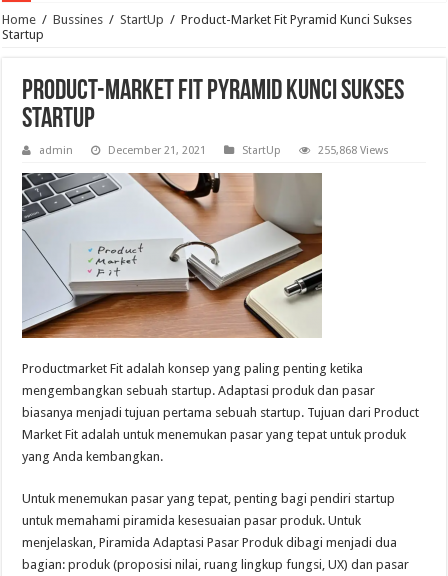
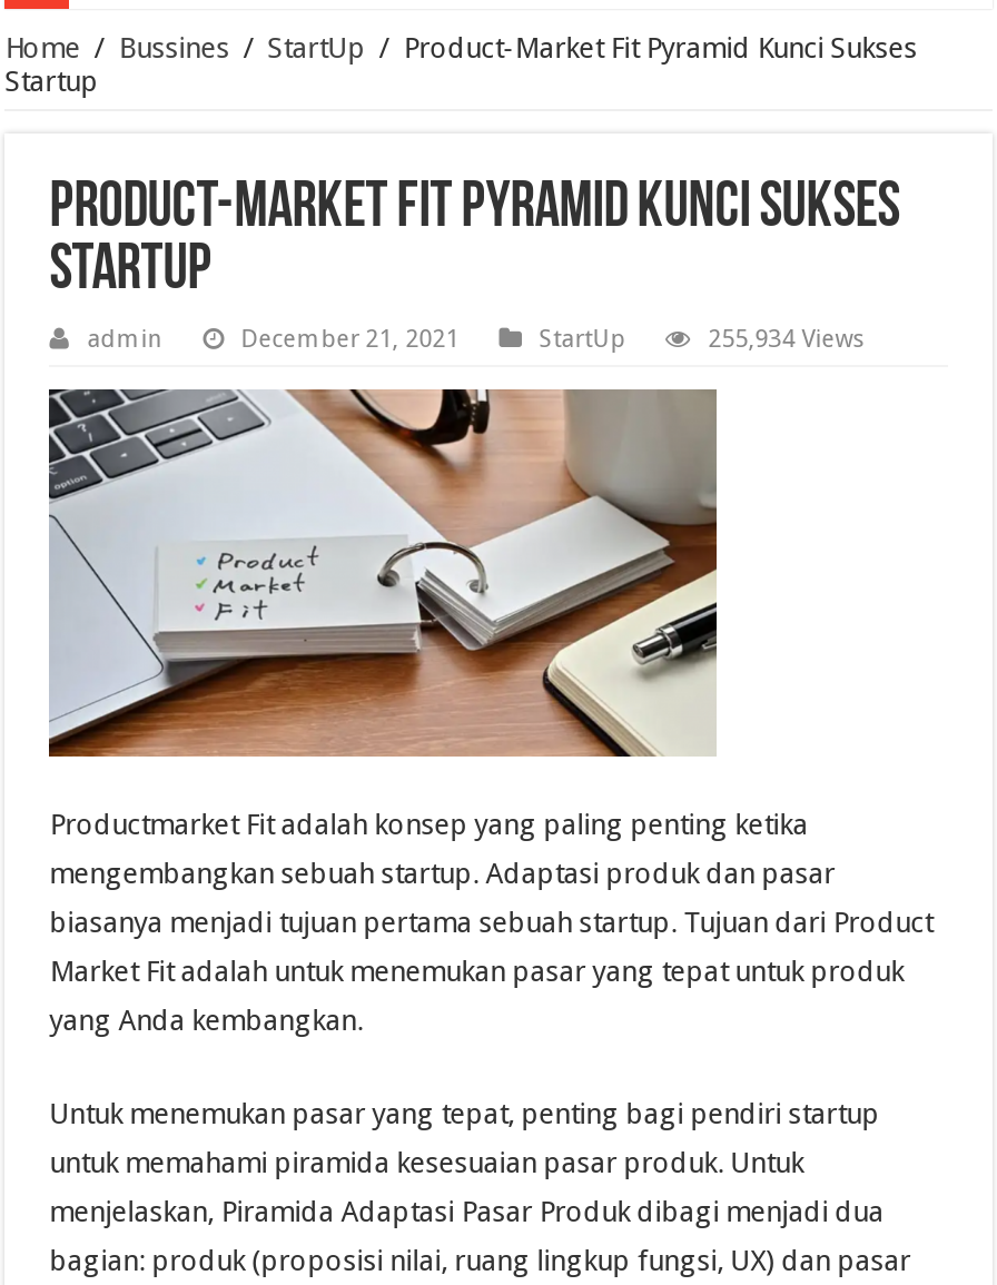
- 255,868 Views
+ 255,934 Views
